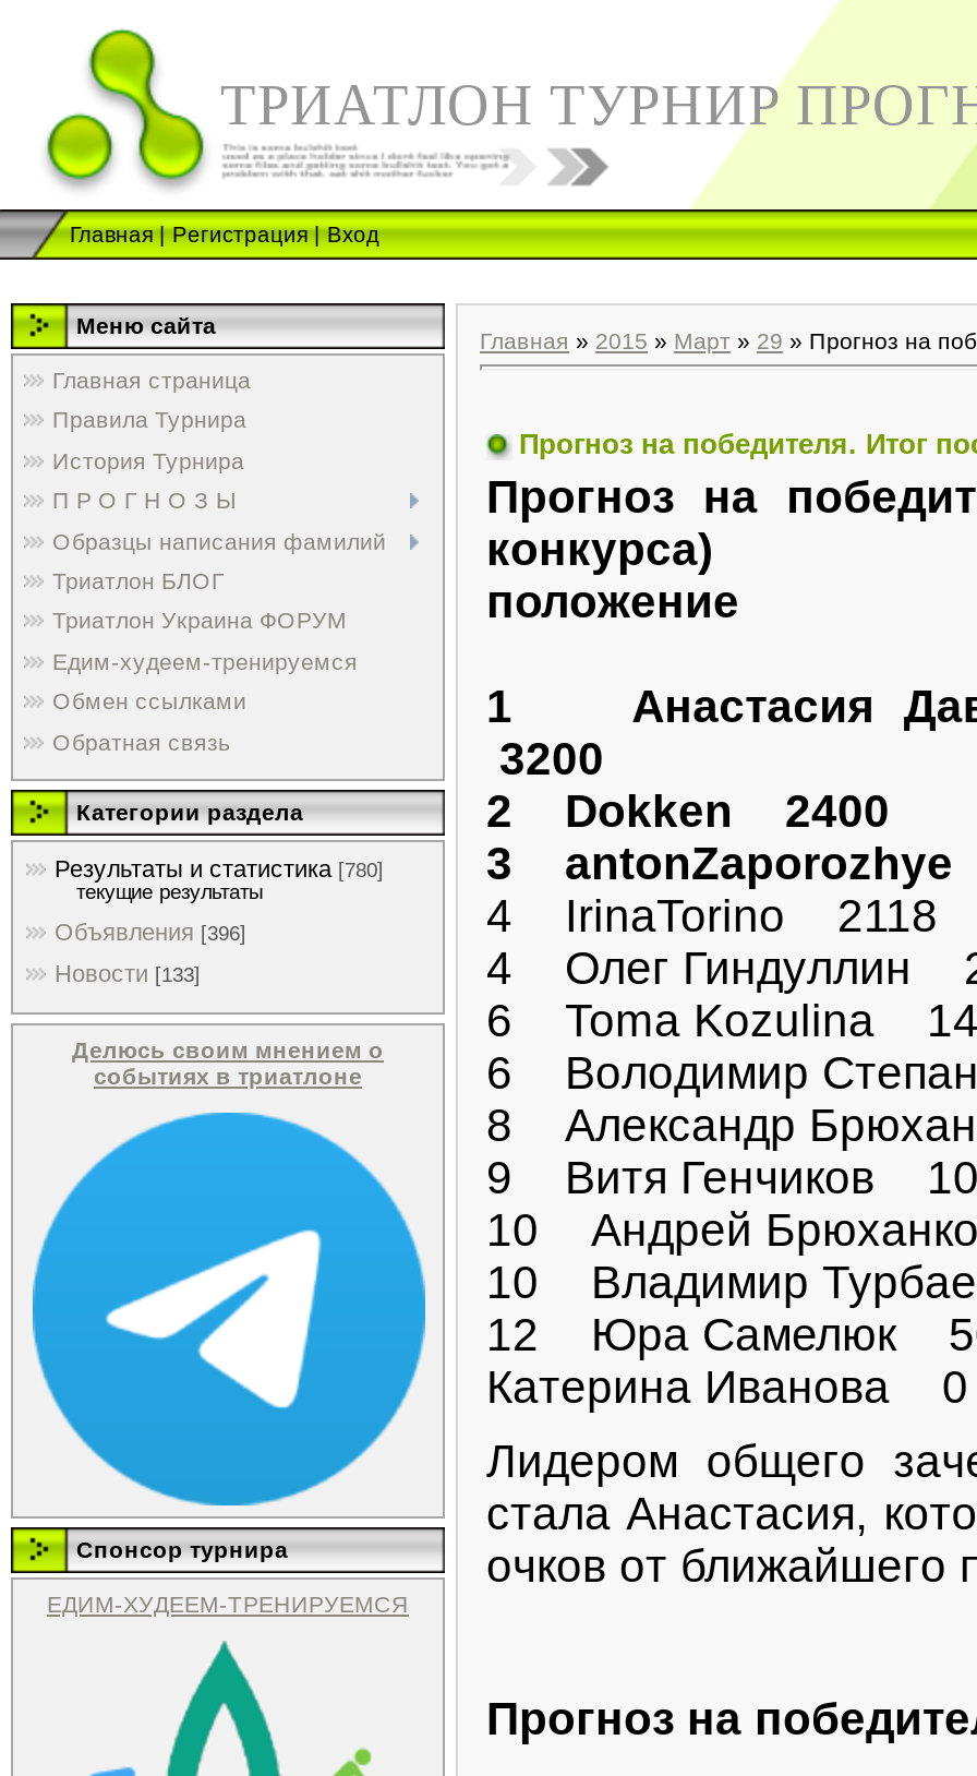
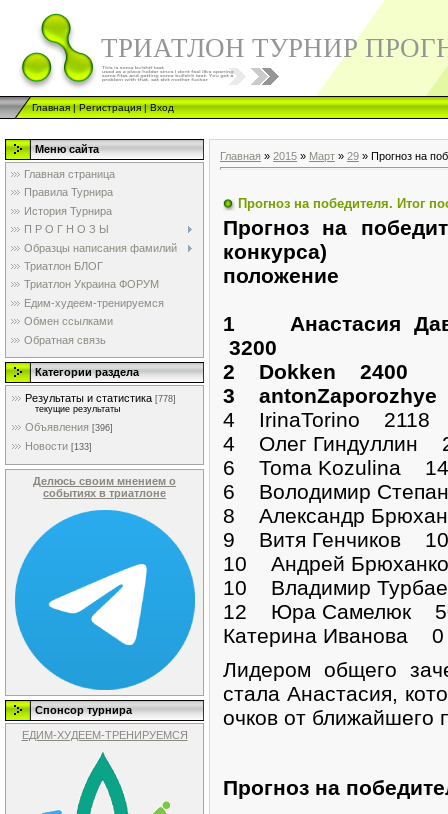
- Результаты и статистика [780]
+ Результаты и статистика [778]
